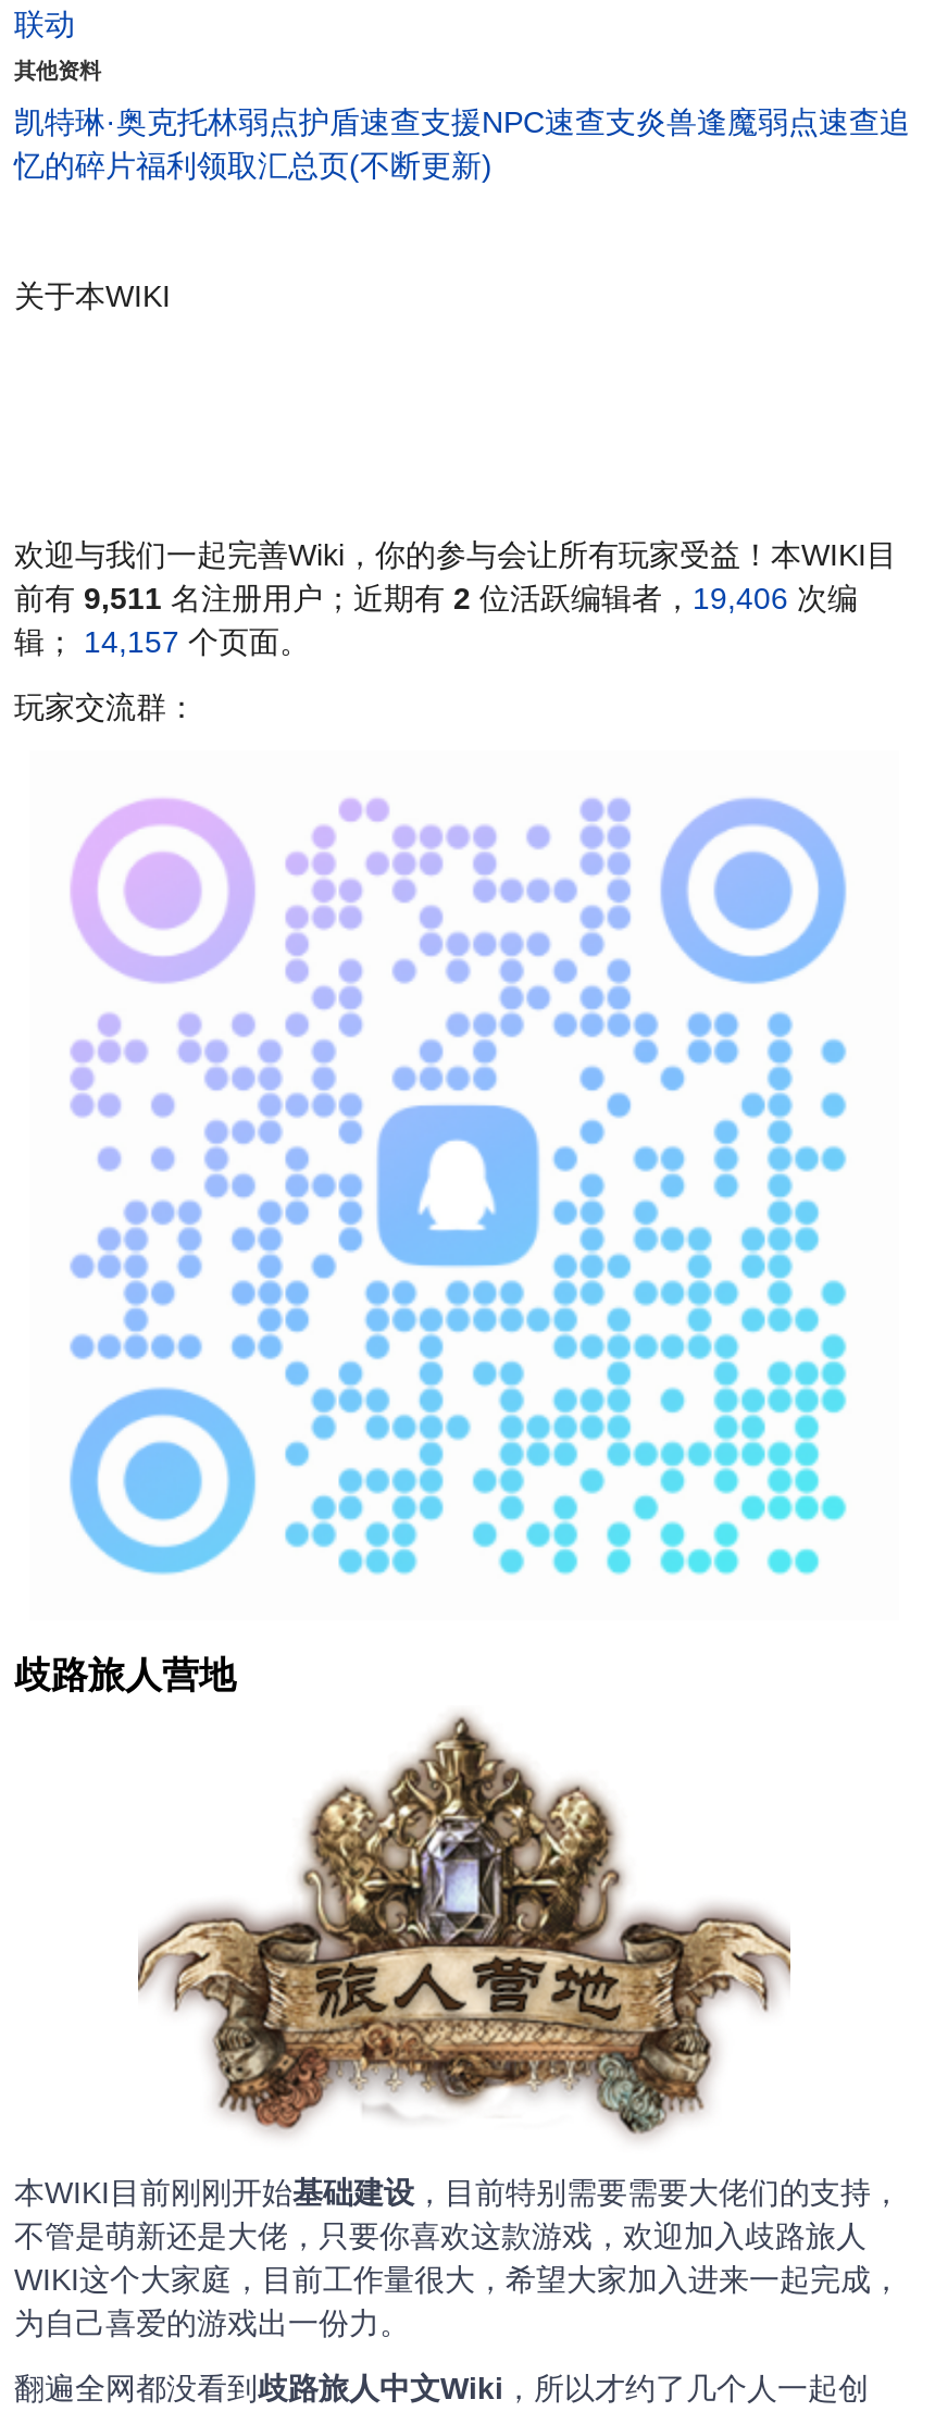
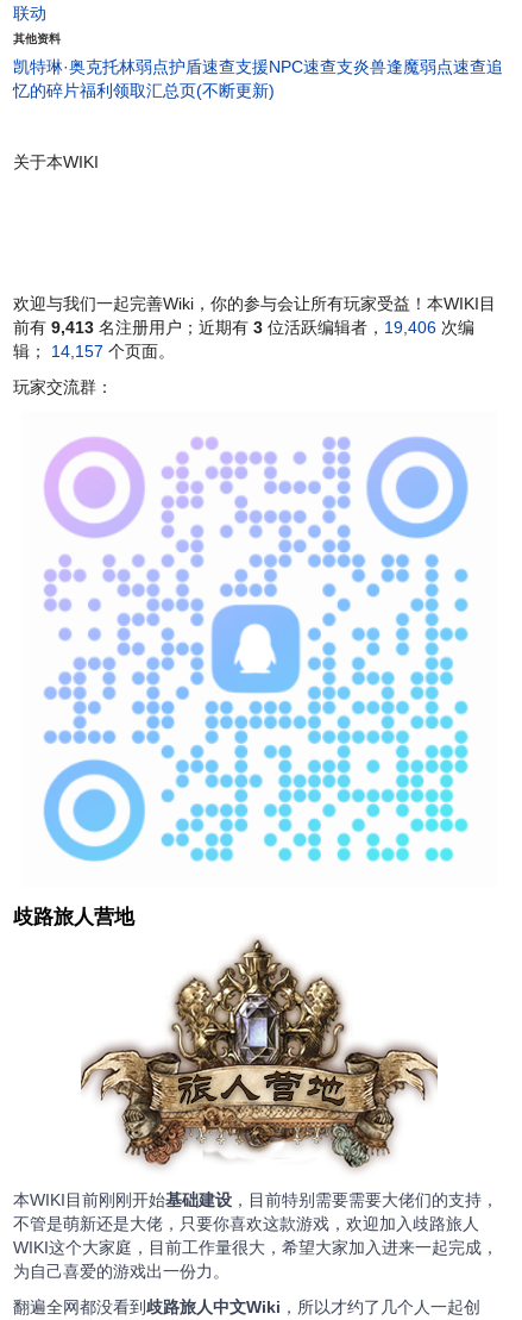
- 前有9,511名注册用户；近期有2位活跃编辑者，19,406次编
+ 前有9,413名注册用户；近期有3位活跃编辑者，19,406次编
